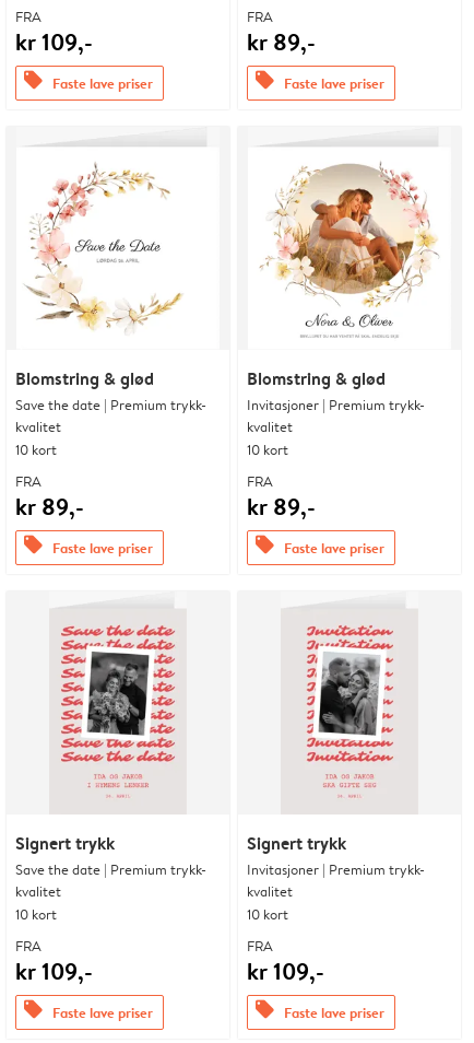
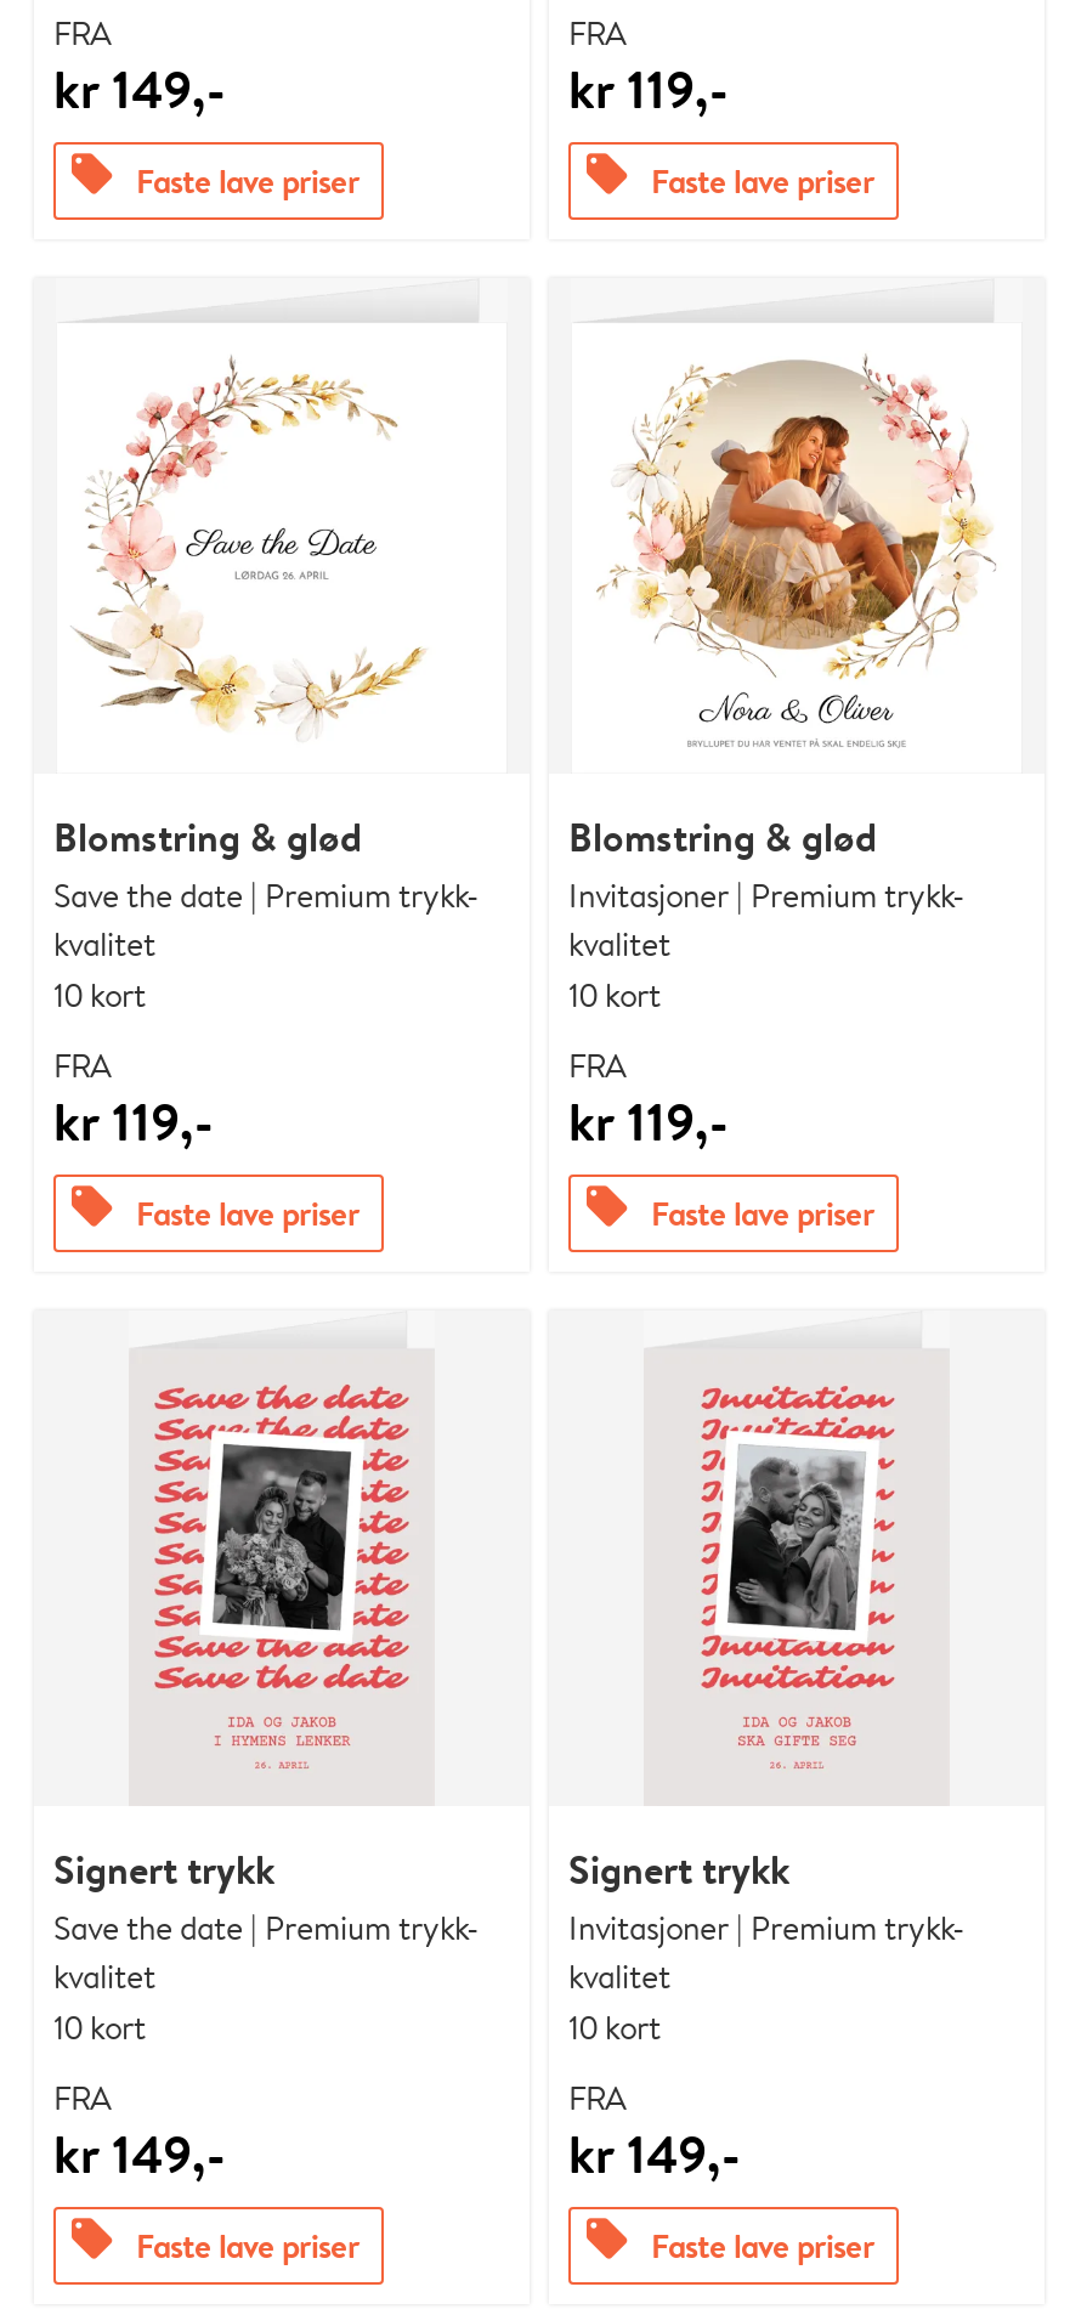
- kr 109,-
+ kr 149,-

- kr 89,-
+ kr 119,-

- kr 89,-
+ kr 119,-

- kr 89,-
+ kr 119,-

- kr 109,-
+ kr 149,-

- kr 109,-
+ kr 149,-
